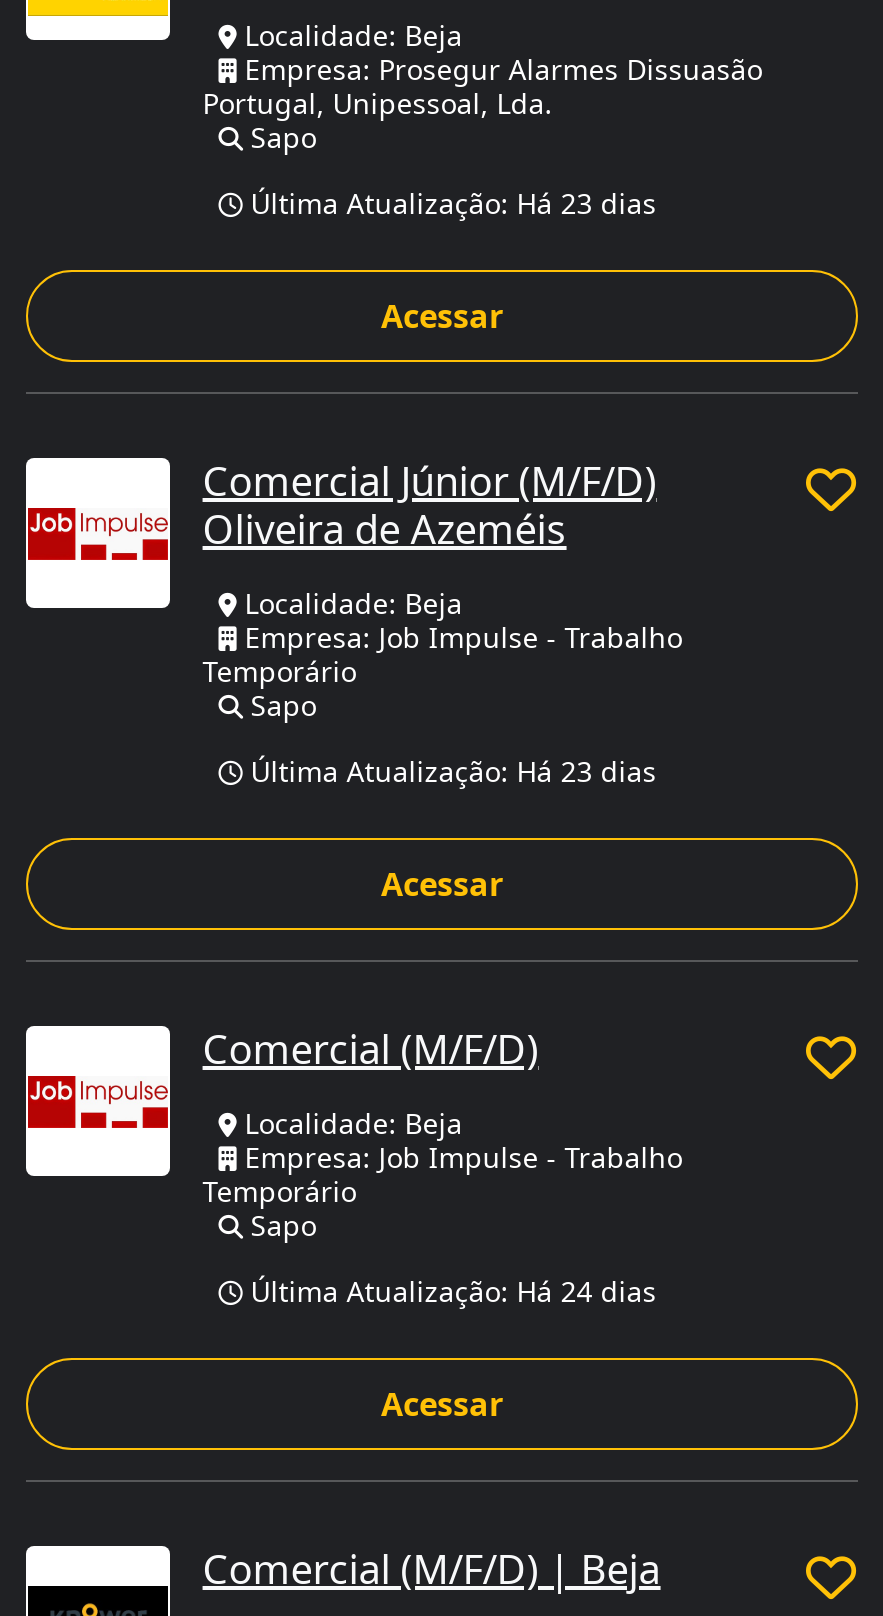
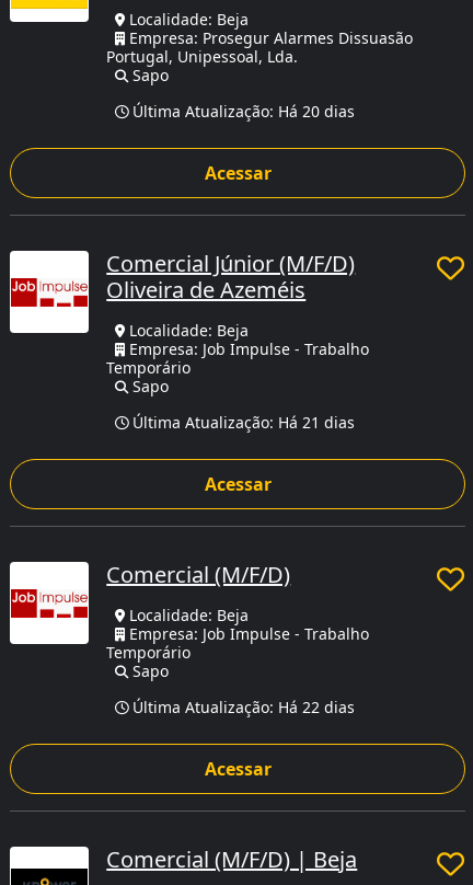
- Última Atualização: Há 23 dias
+ Última Atualização: Há 20 dias

- Última Atualização: Há 23 dias
+ Última Atualização: Há 21 dias

- Última Atualização: Há 24 dias
+ Última Atualização: Há 22 dias
